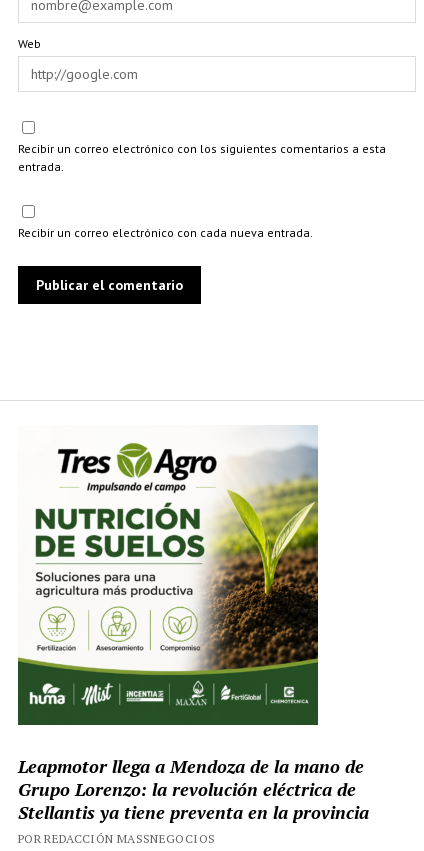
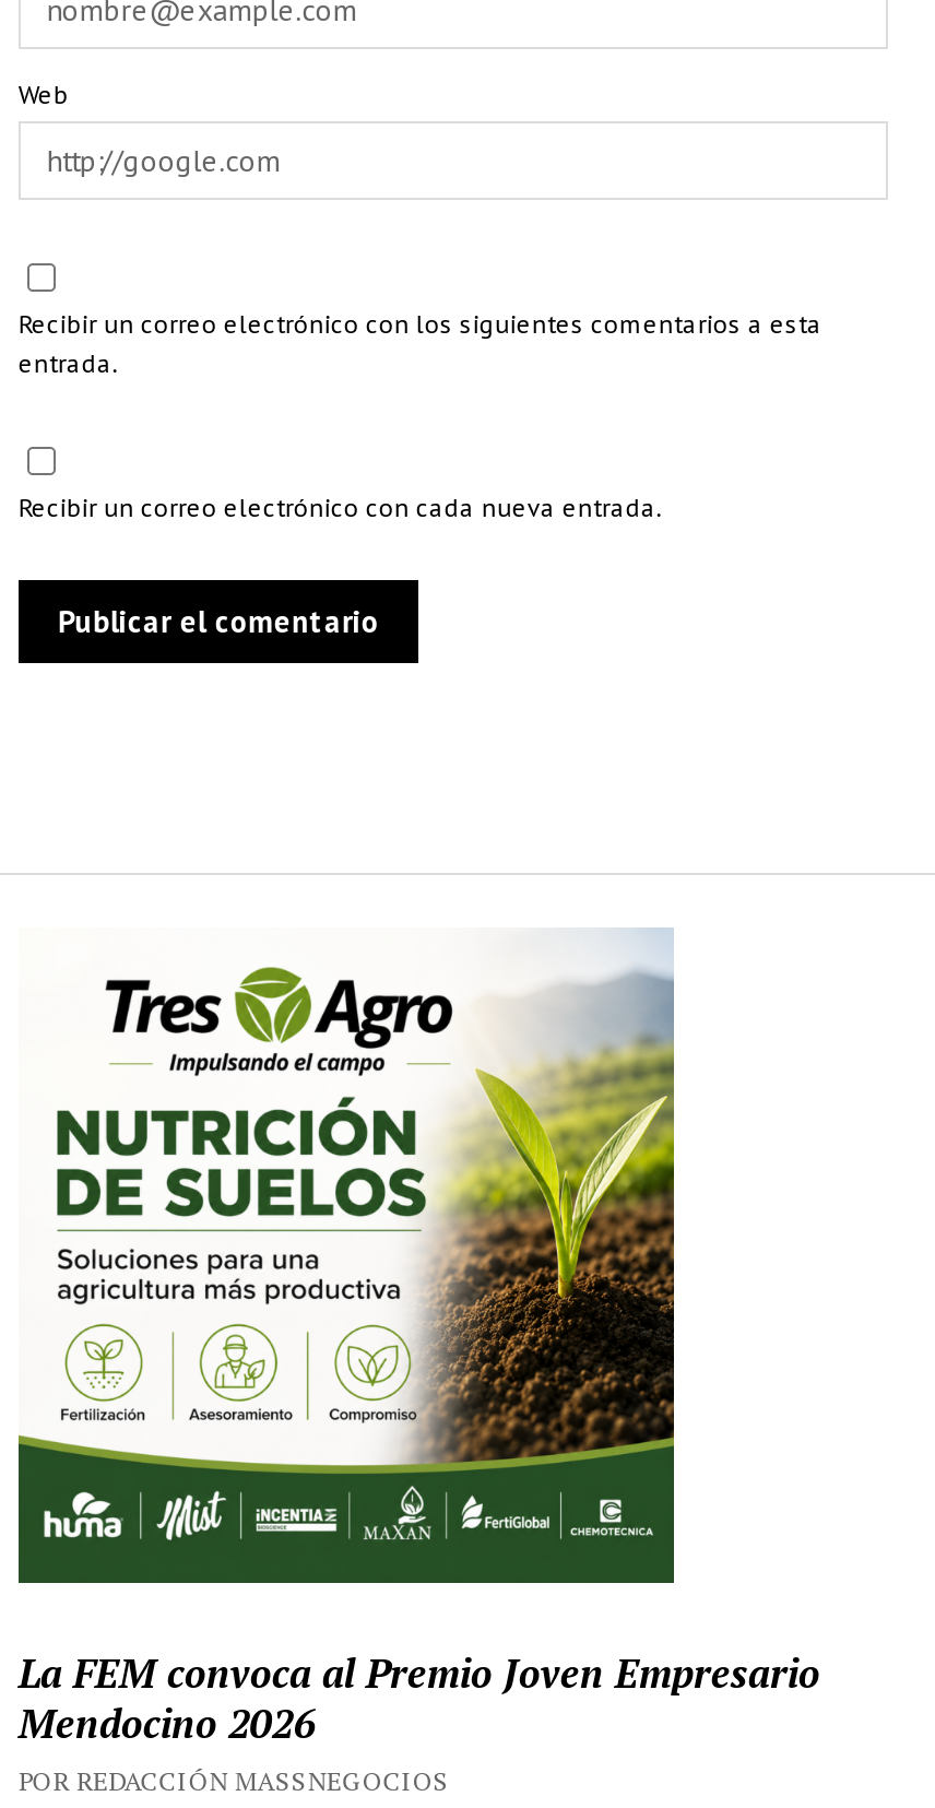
- Leapmotor llega a Mendoza de la mano de
- Grupo Lorenzo: la revolución eléctrica de
- Stellantis ya tiene preventa en la provincia
+ La FEM convoca al Premio Joven Empresario
+ Mendocino 2026
